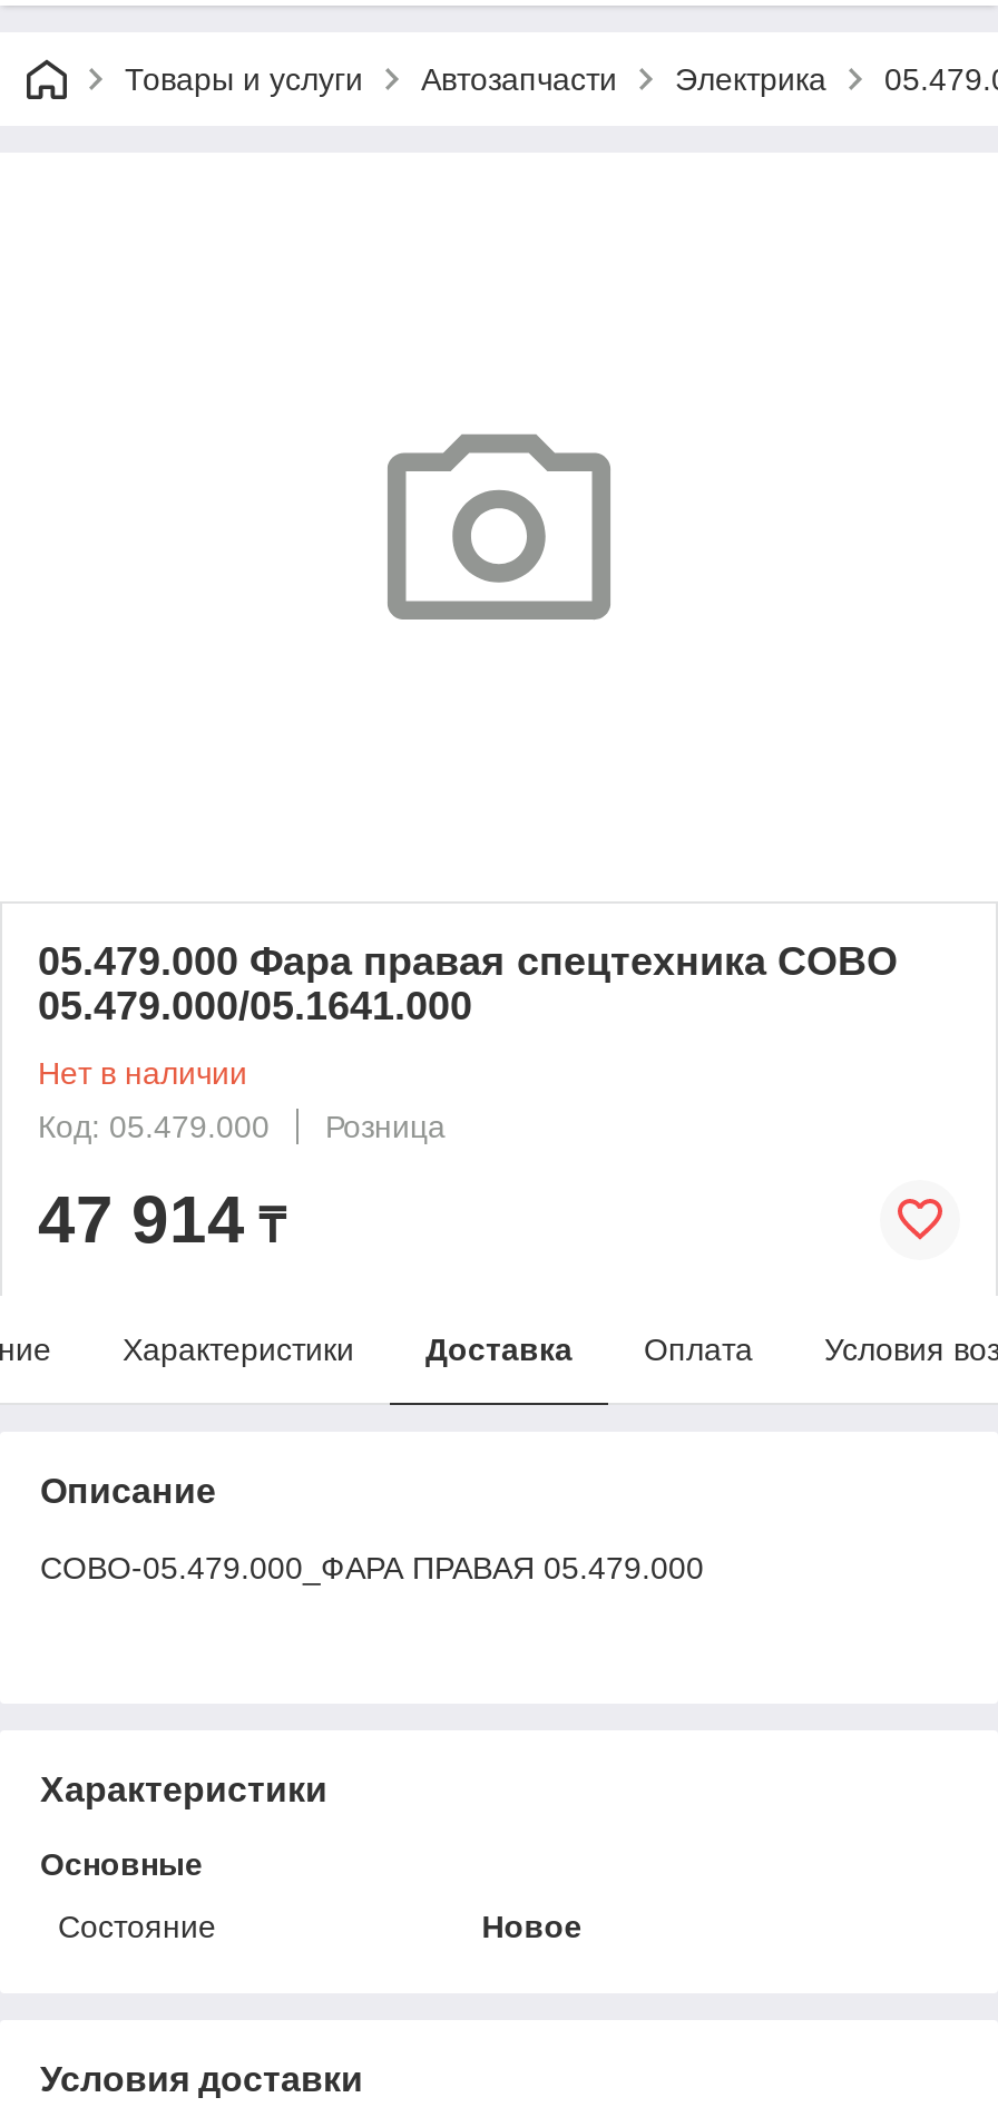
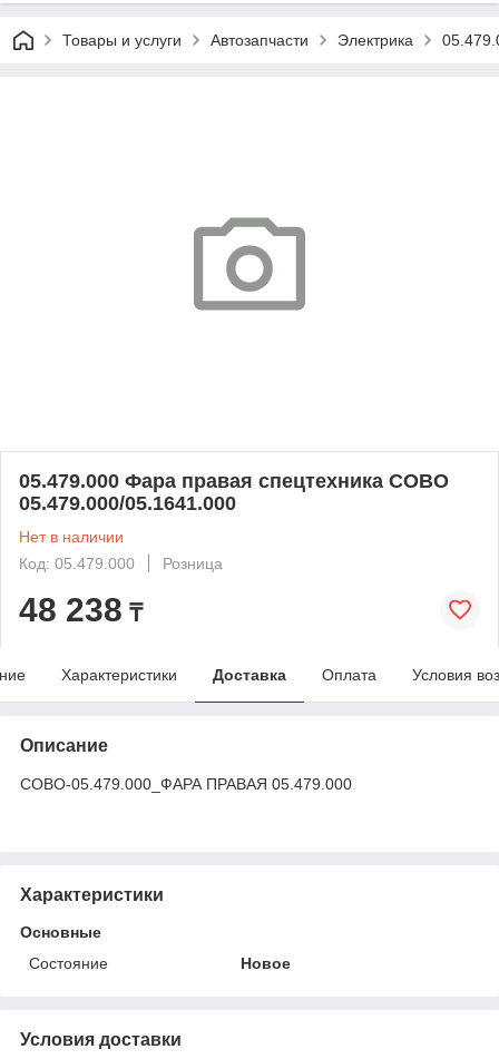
- 47 914 ₸
+ 48 238 ₸
